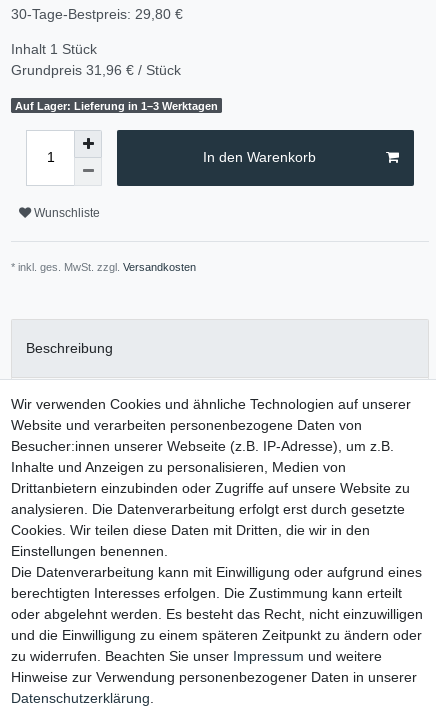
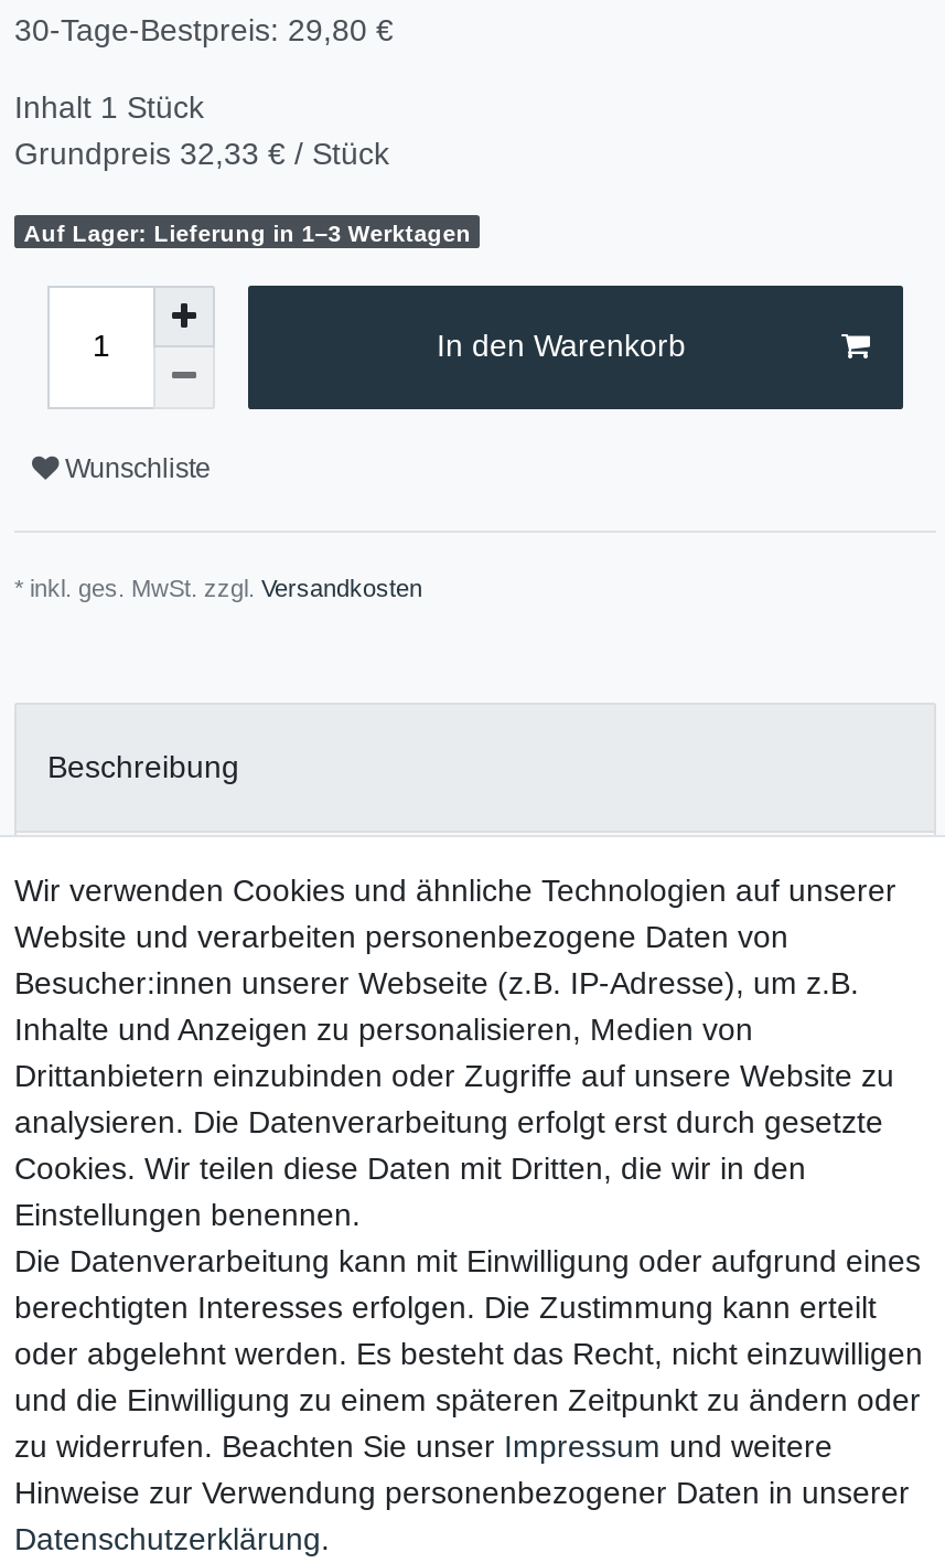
- Grundpreis 31,96 € / Stück
+ Grundpreis 32,33 € / Stück
